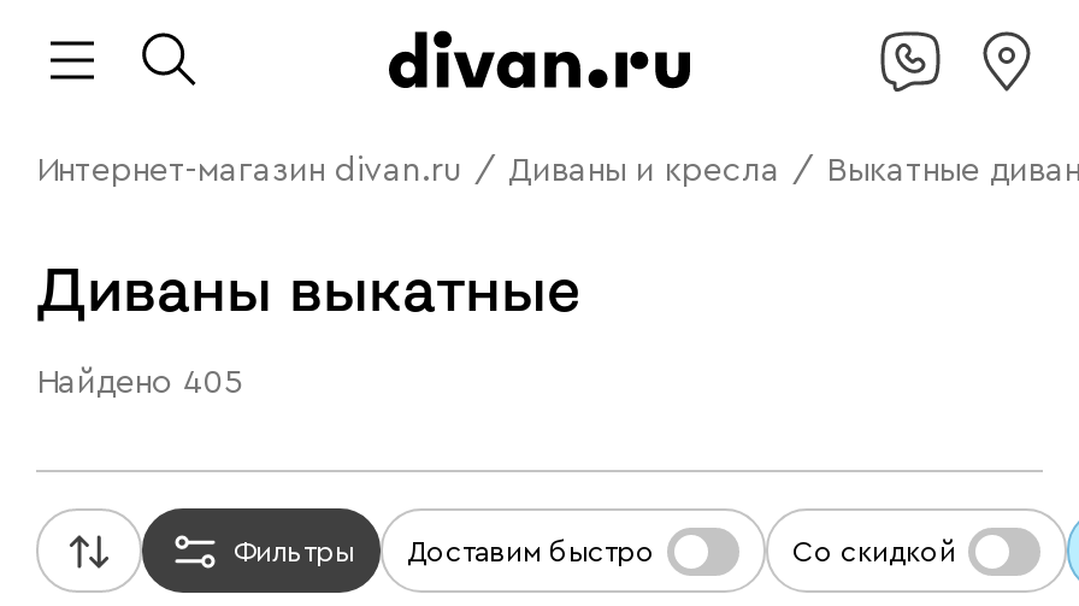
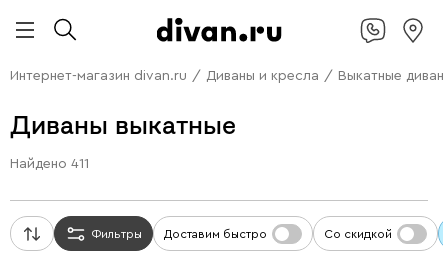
- Найдено 405
+ Найдено 411
